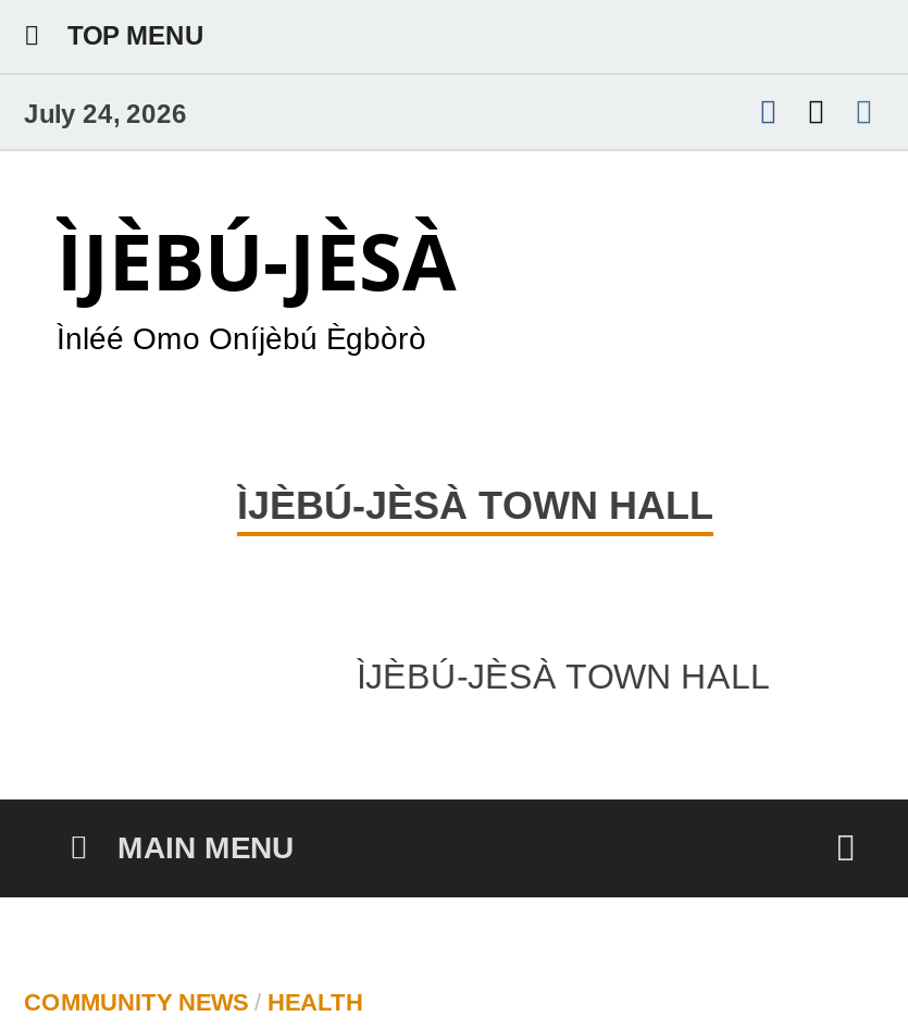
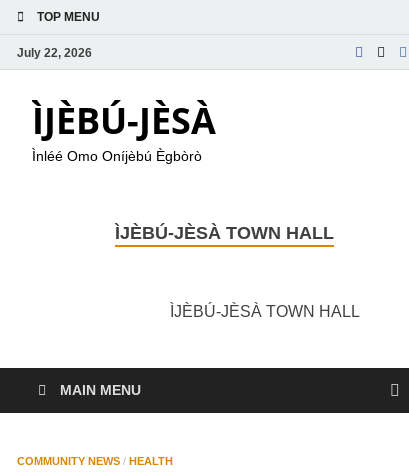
- July 24, 2026
+ July 22, 2026
